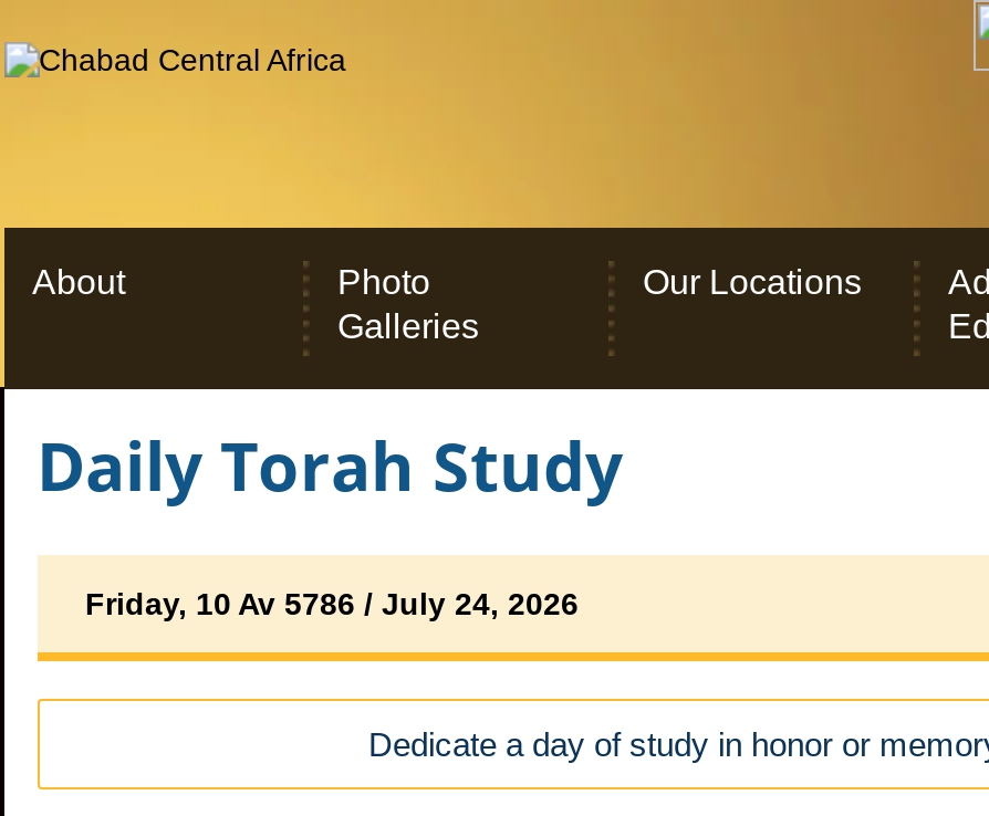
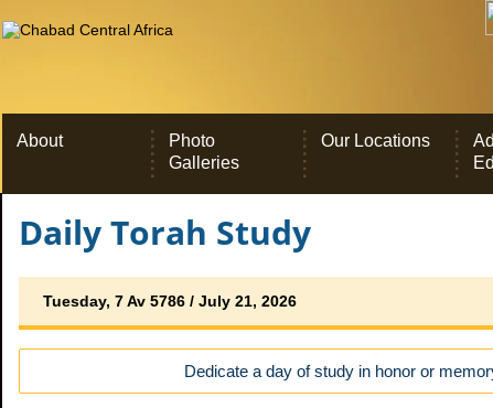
- Friday, 10 Av 5786 / July 24, 2026
+ Tuesday, 7 Av 5786 / July 21, 2026
